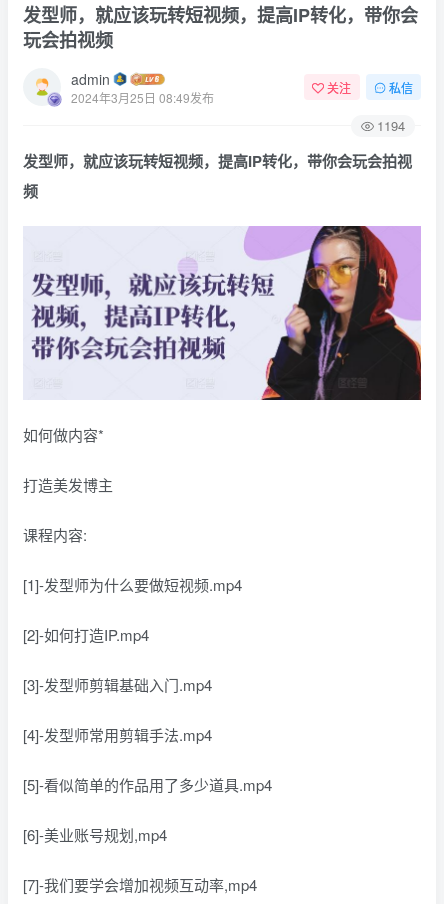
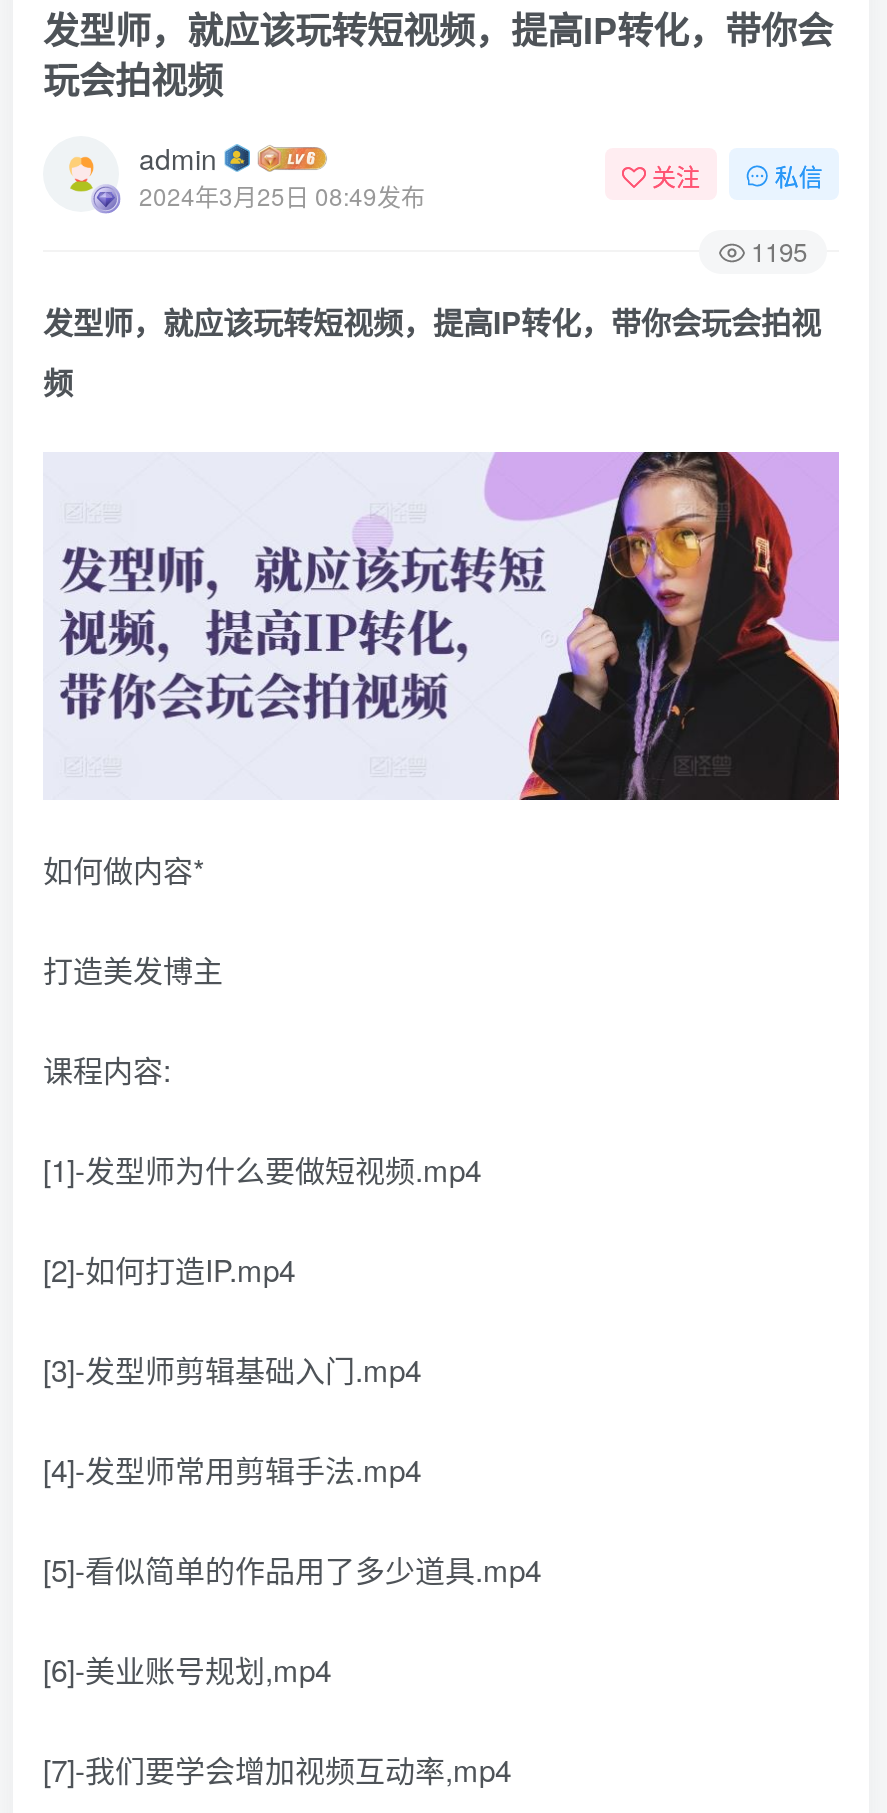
- 1194
+ 1195
